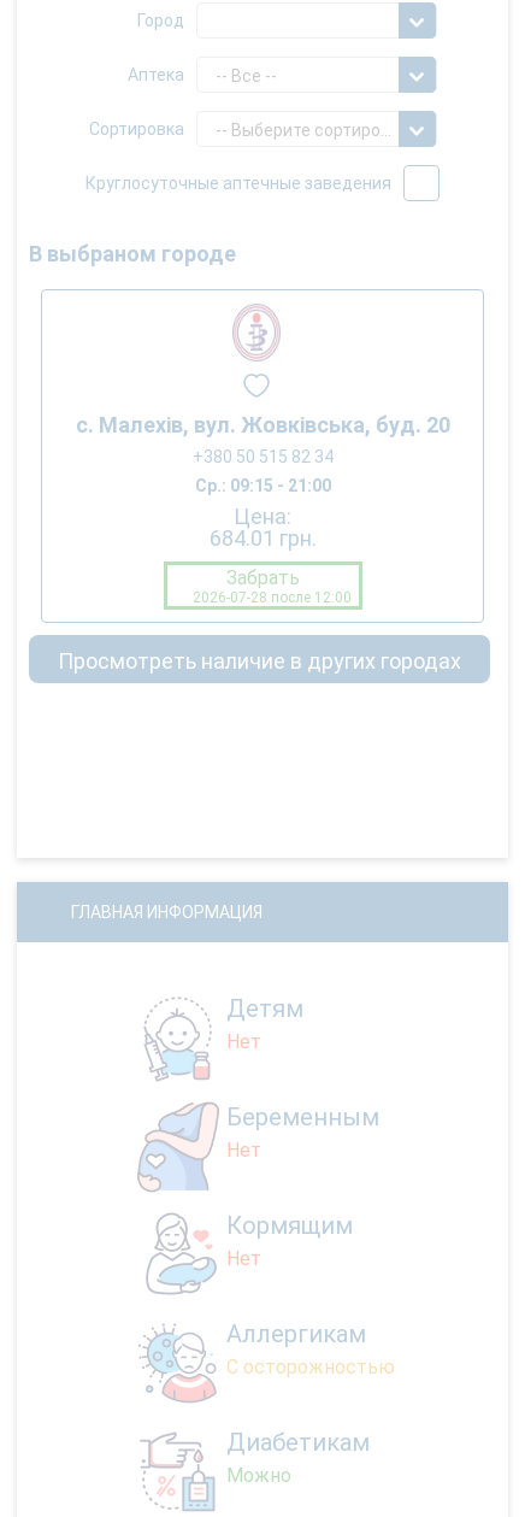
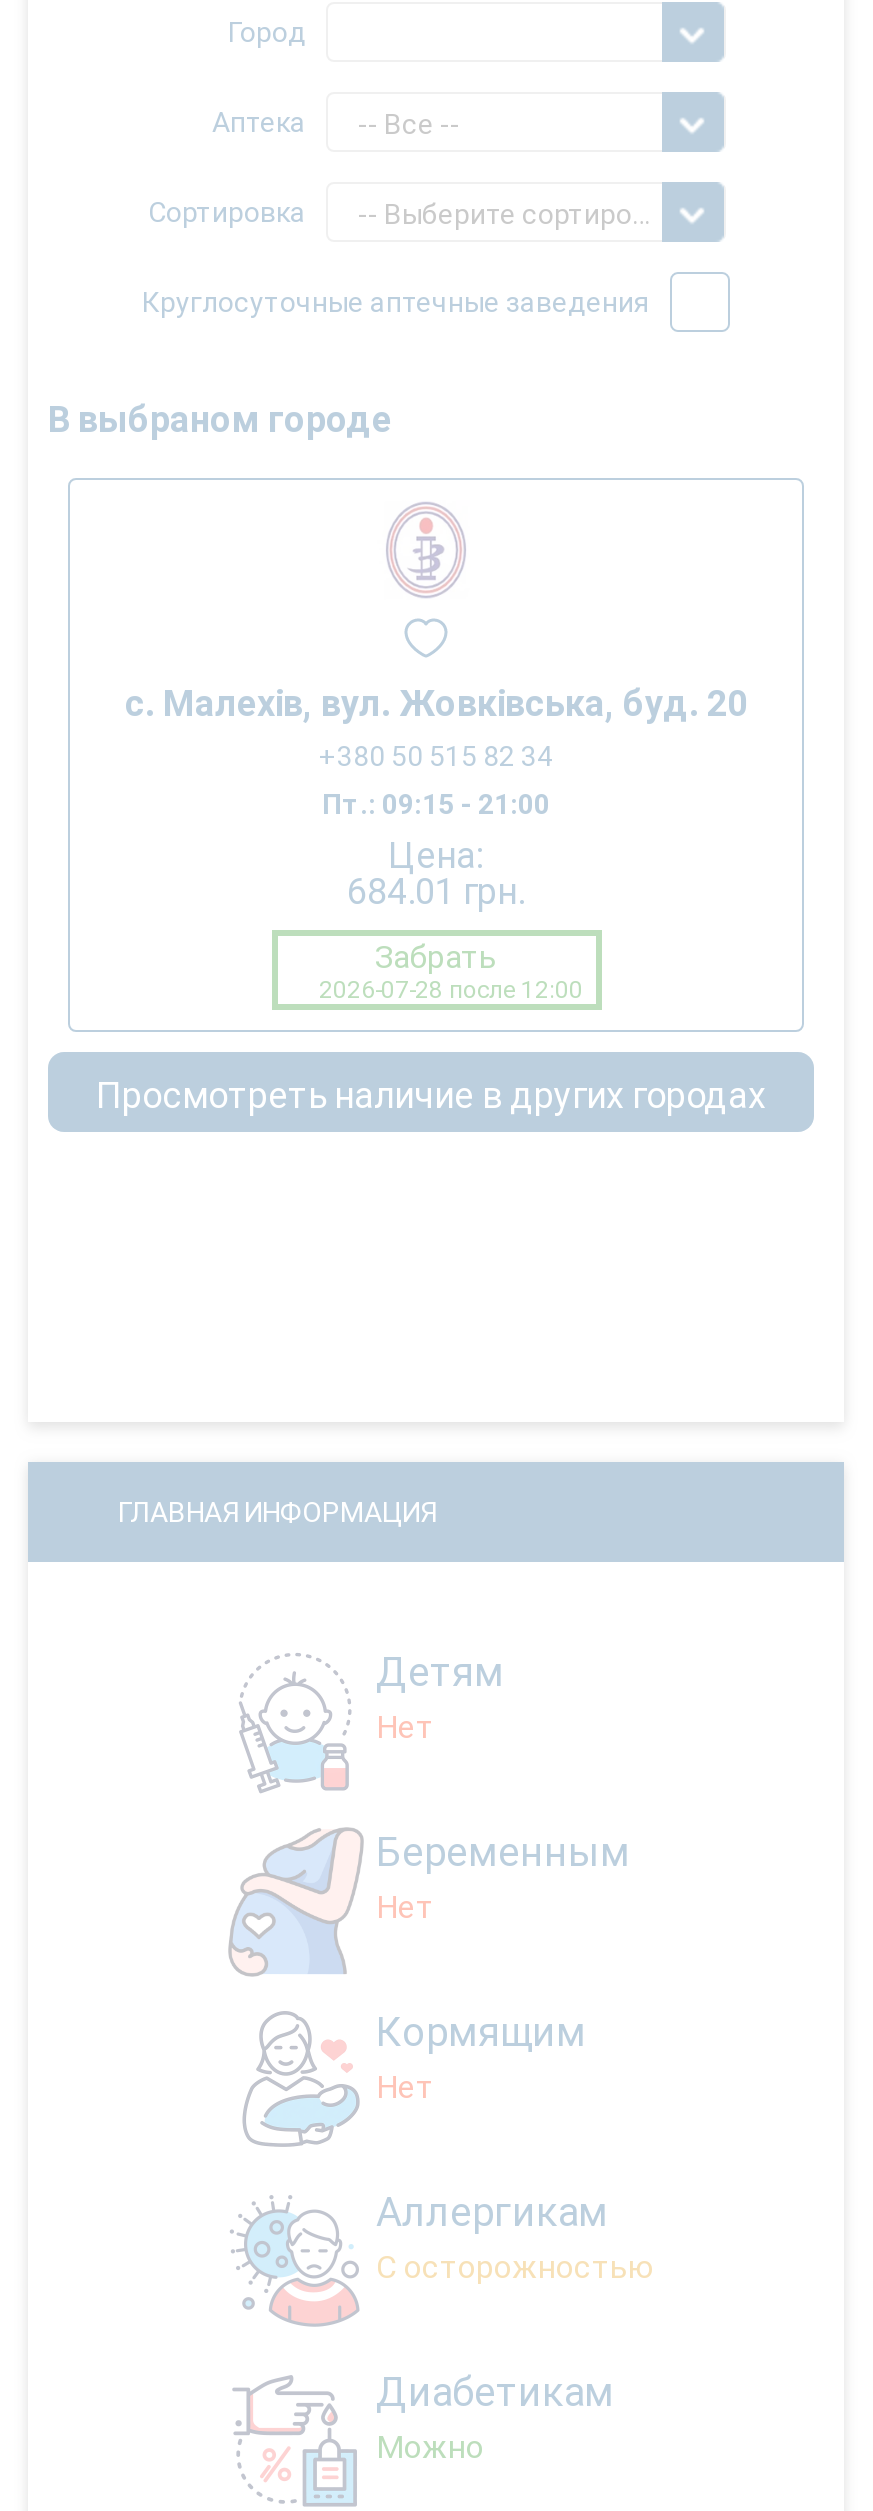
- Ср.: 09:15 - 21:00
+ Пт.: 09:15 - 21:00
